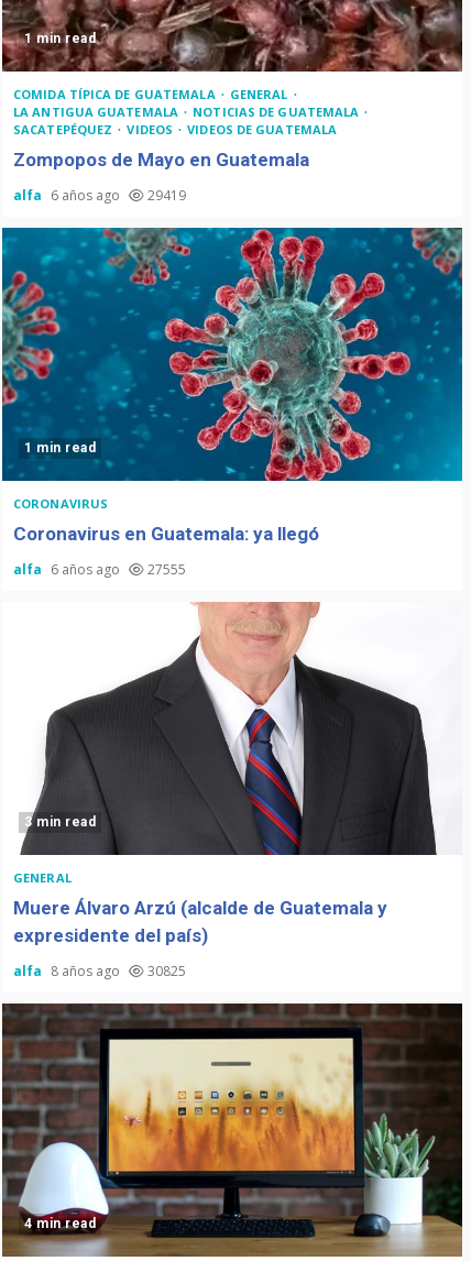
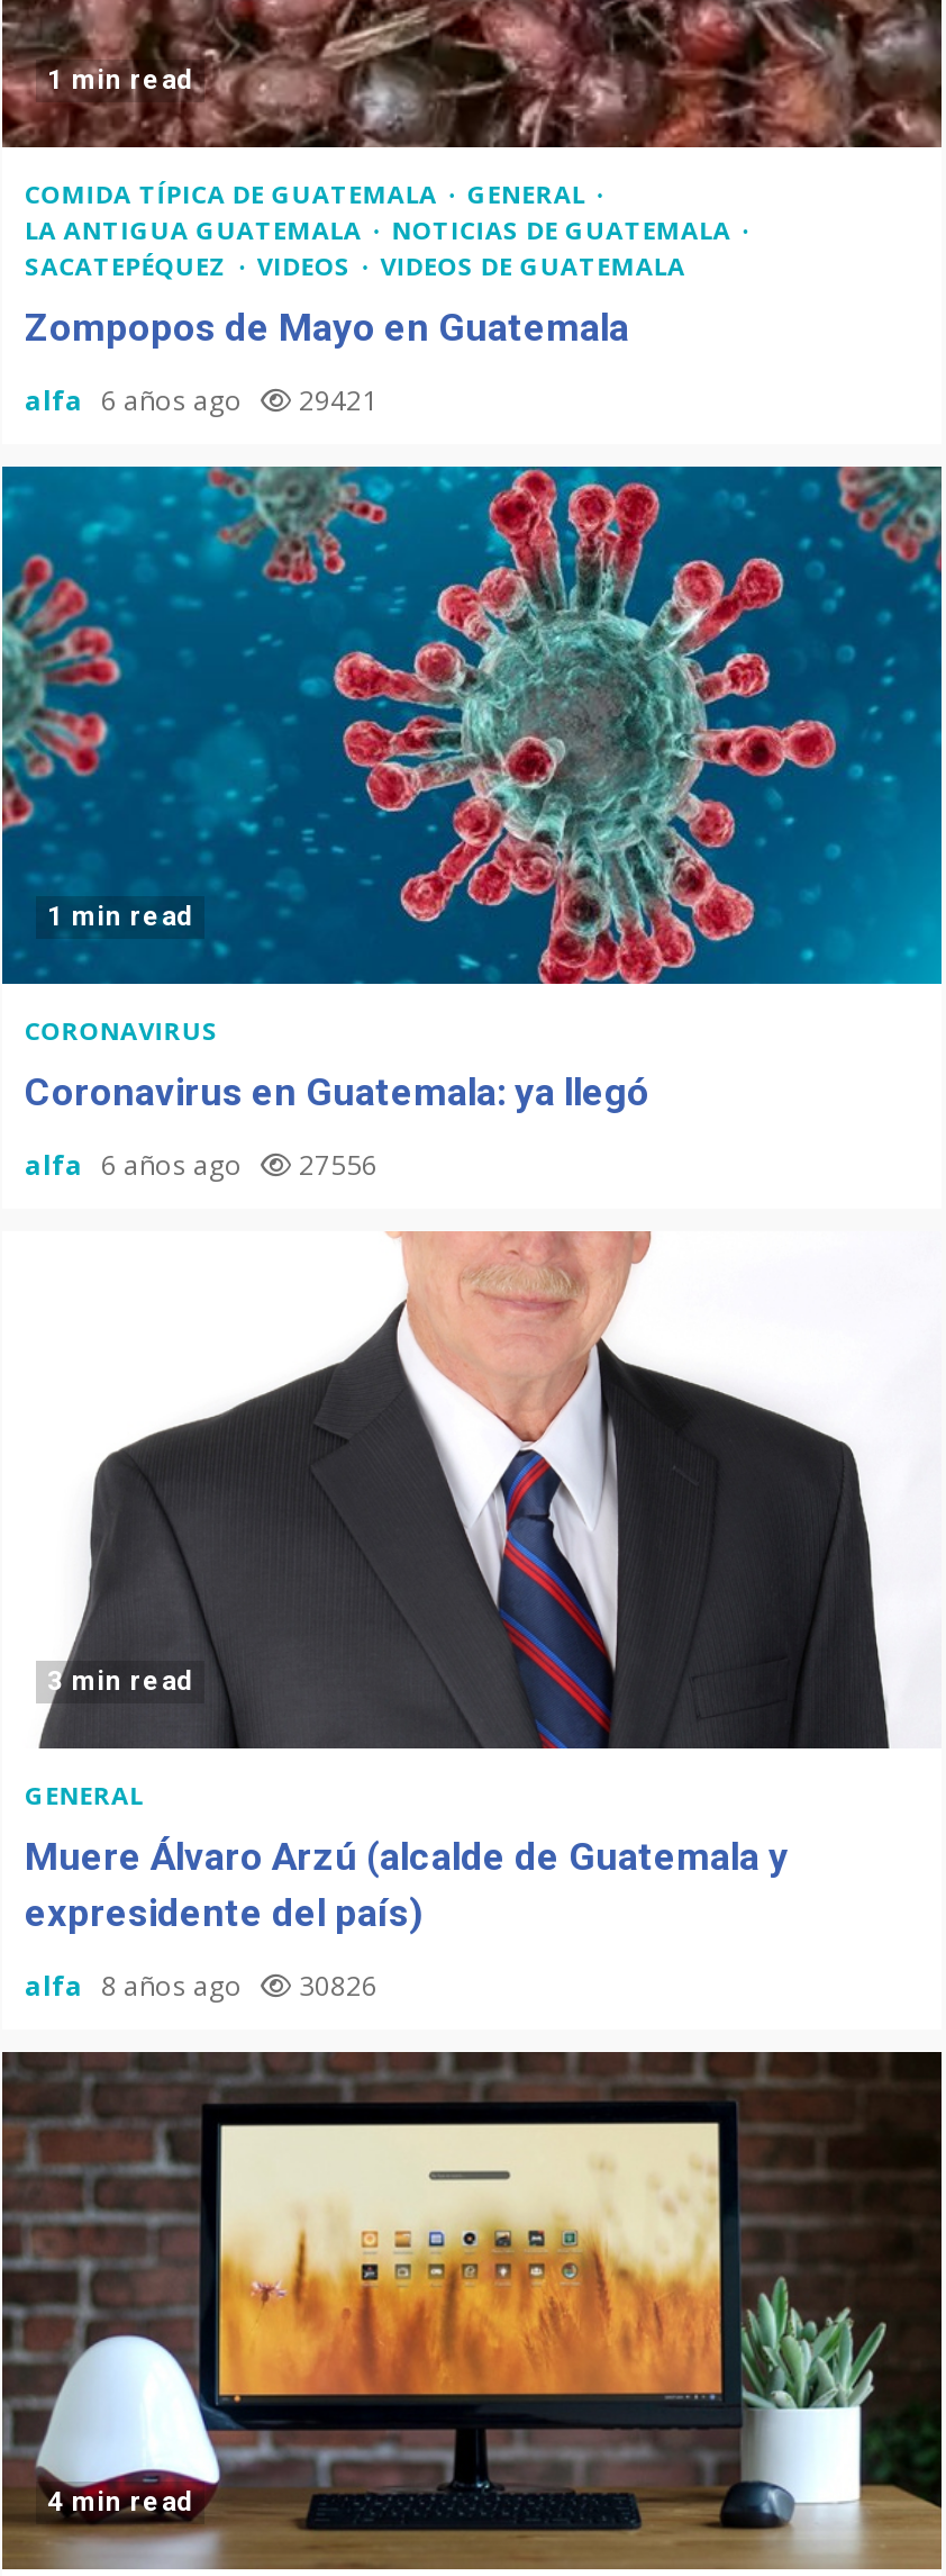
- alfa 6 años ago 29419
+ alfa 6 años ago 29421

- alfa 6 años ago 27555
+ alfa 6 años ago 27556

- alfa 8 años ago 30825
+ alfa 8 años ago 30826
